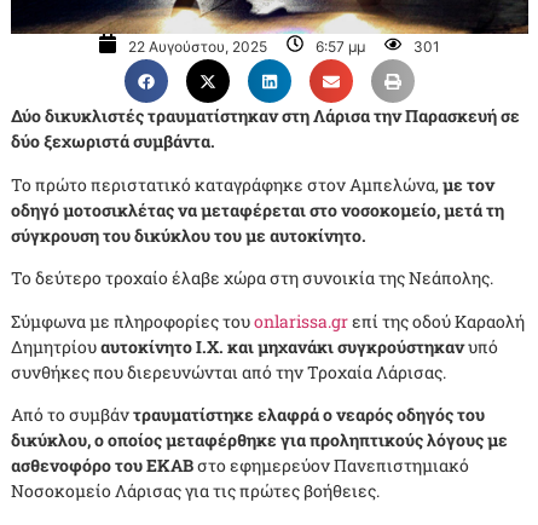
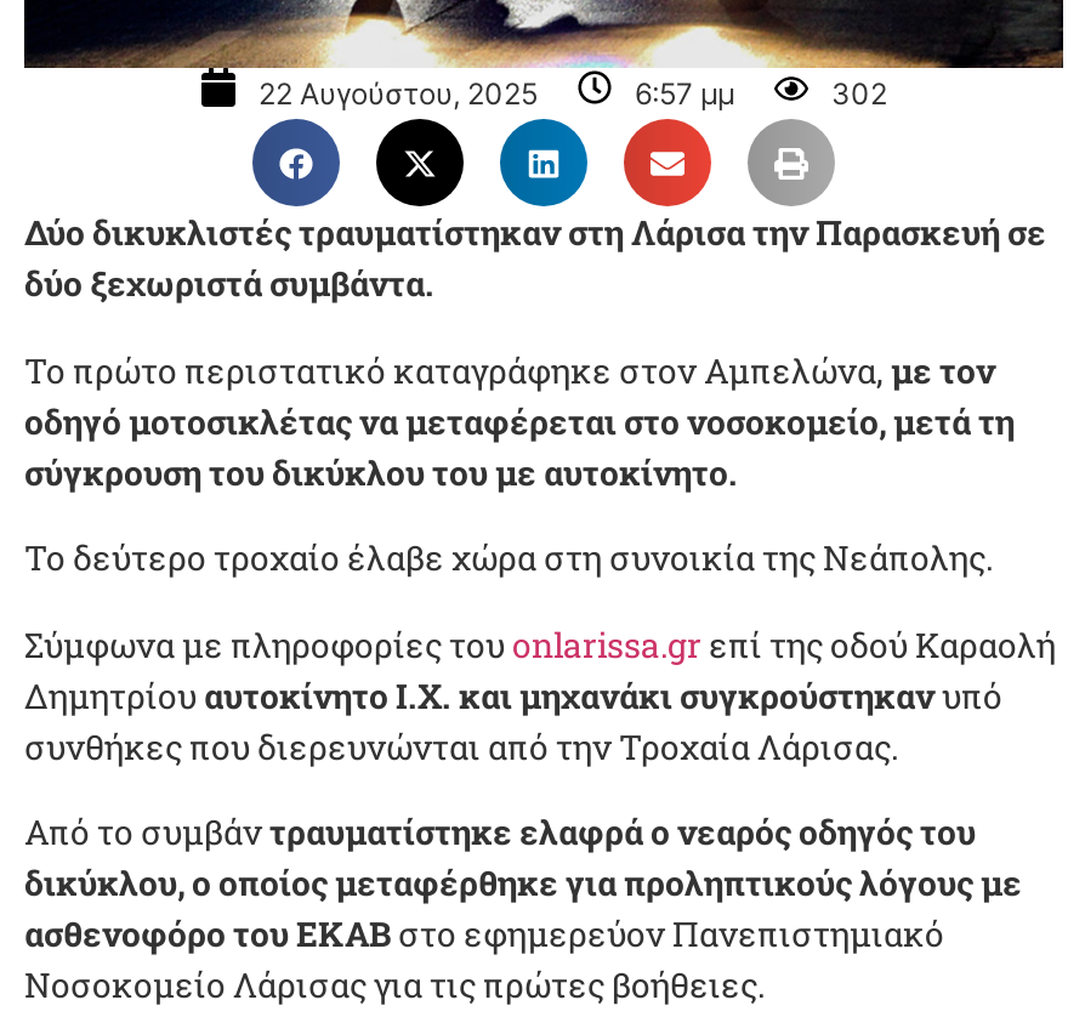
- 301
+ 302
